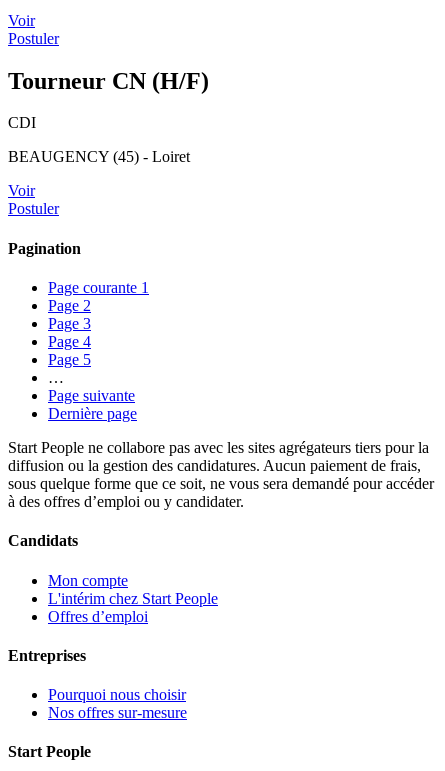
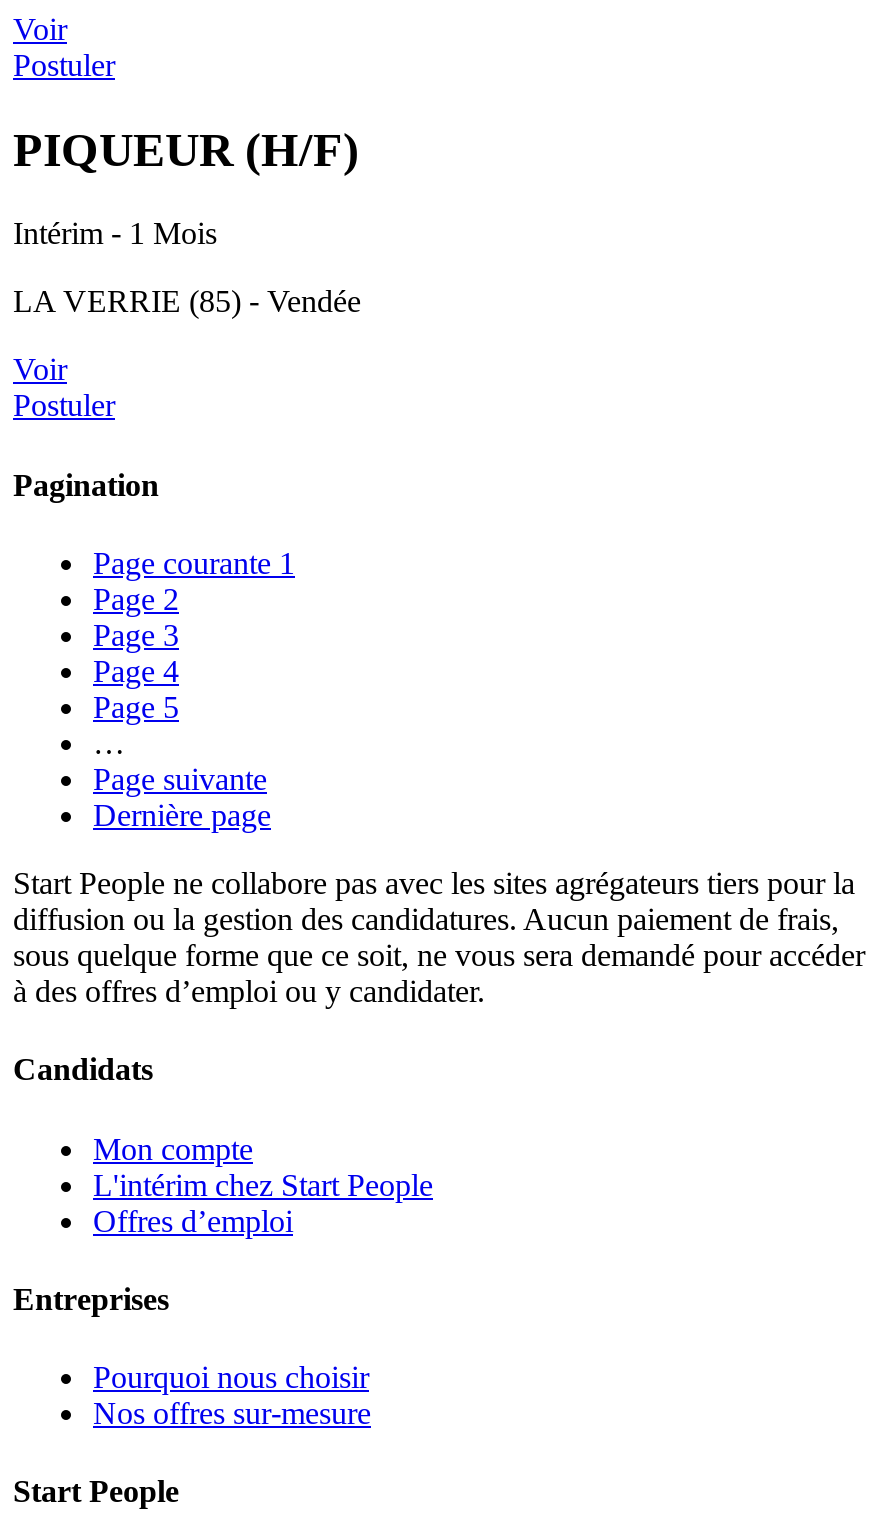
- Tourneur CN (H/F)
+ PIQUEUR (H/F)

- CDI
+ Intérim - 1 Mois

- BEAUGENCY (45) - Loiret
+ LA VERRIE (85) - Vendée
